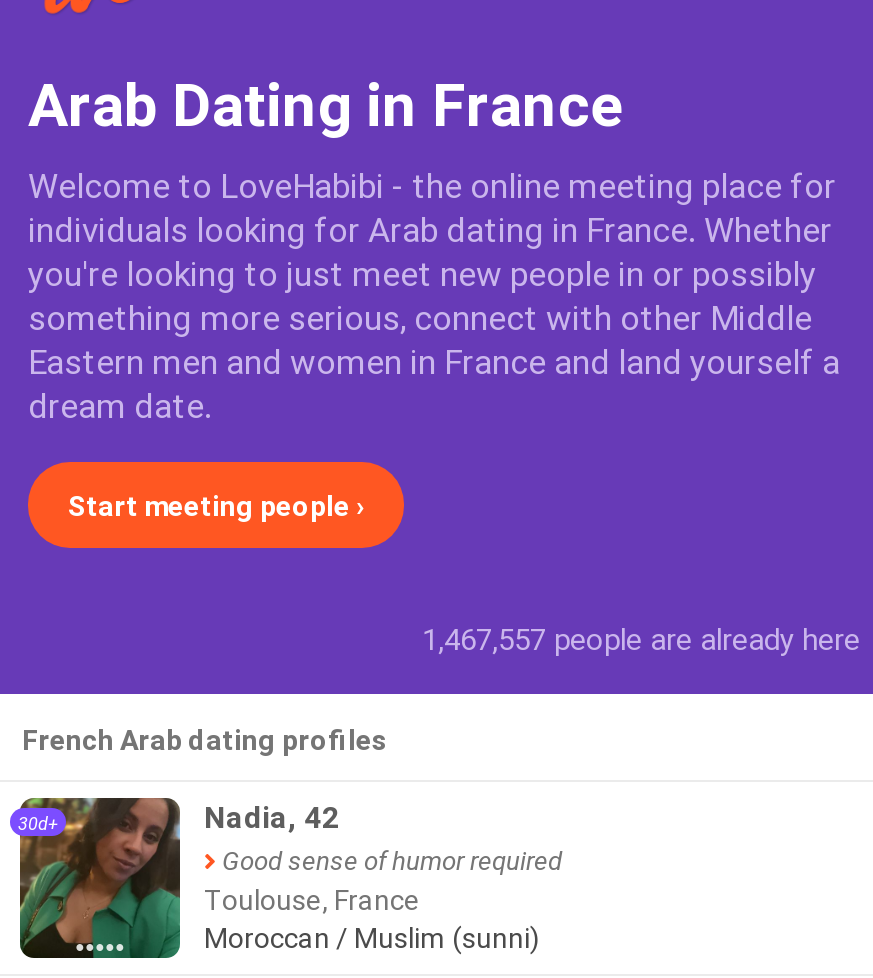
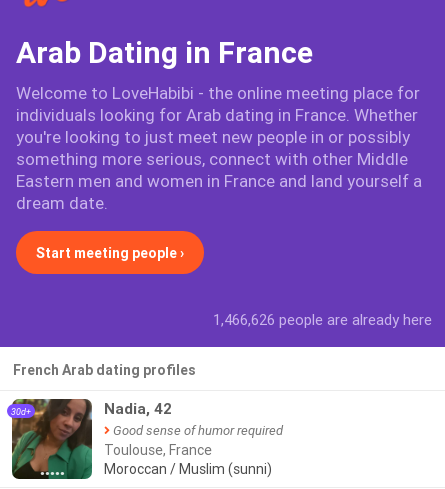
- 1,467,557 people are already here
+ 1,466,626 people are already here
